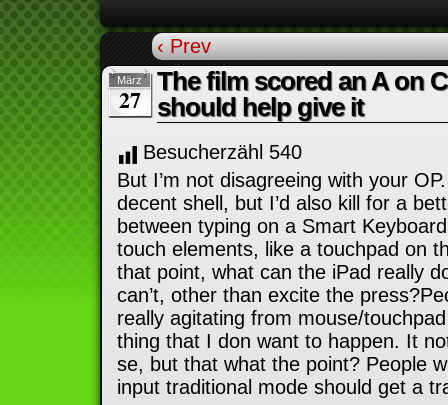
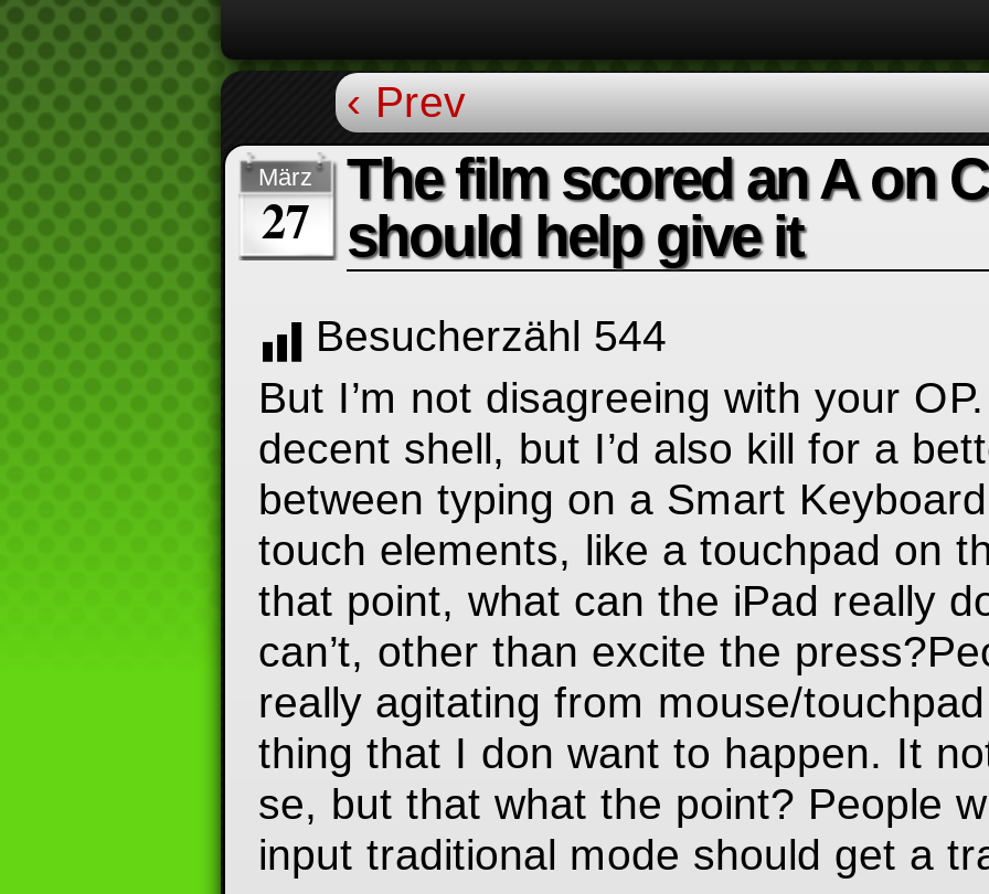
- Besucherzähl 540
+ Besucherzähl 544
